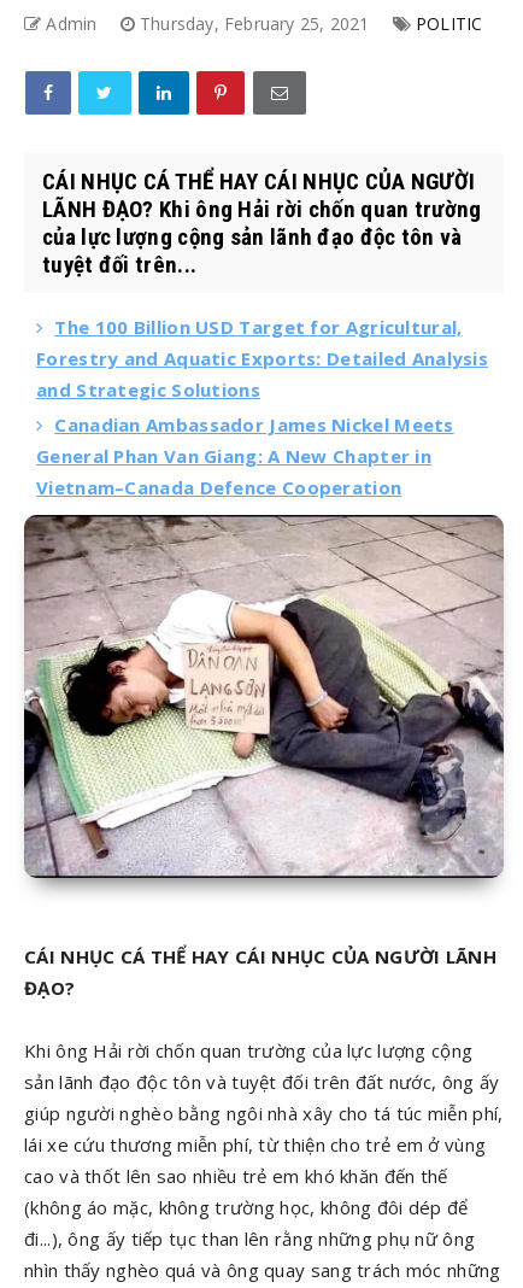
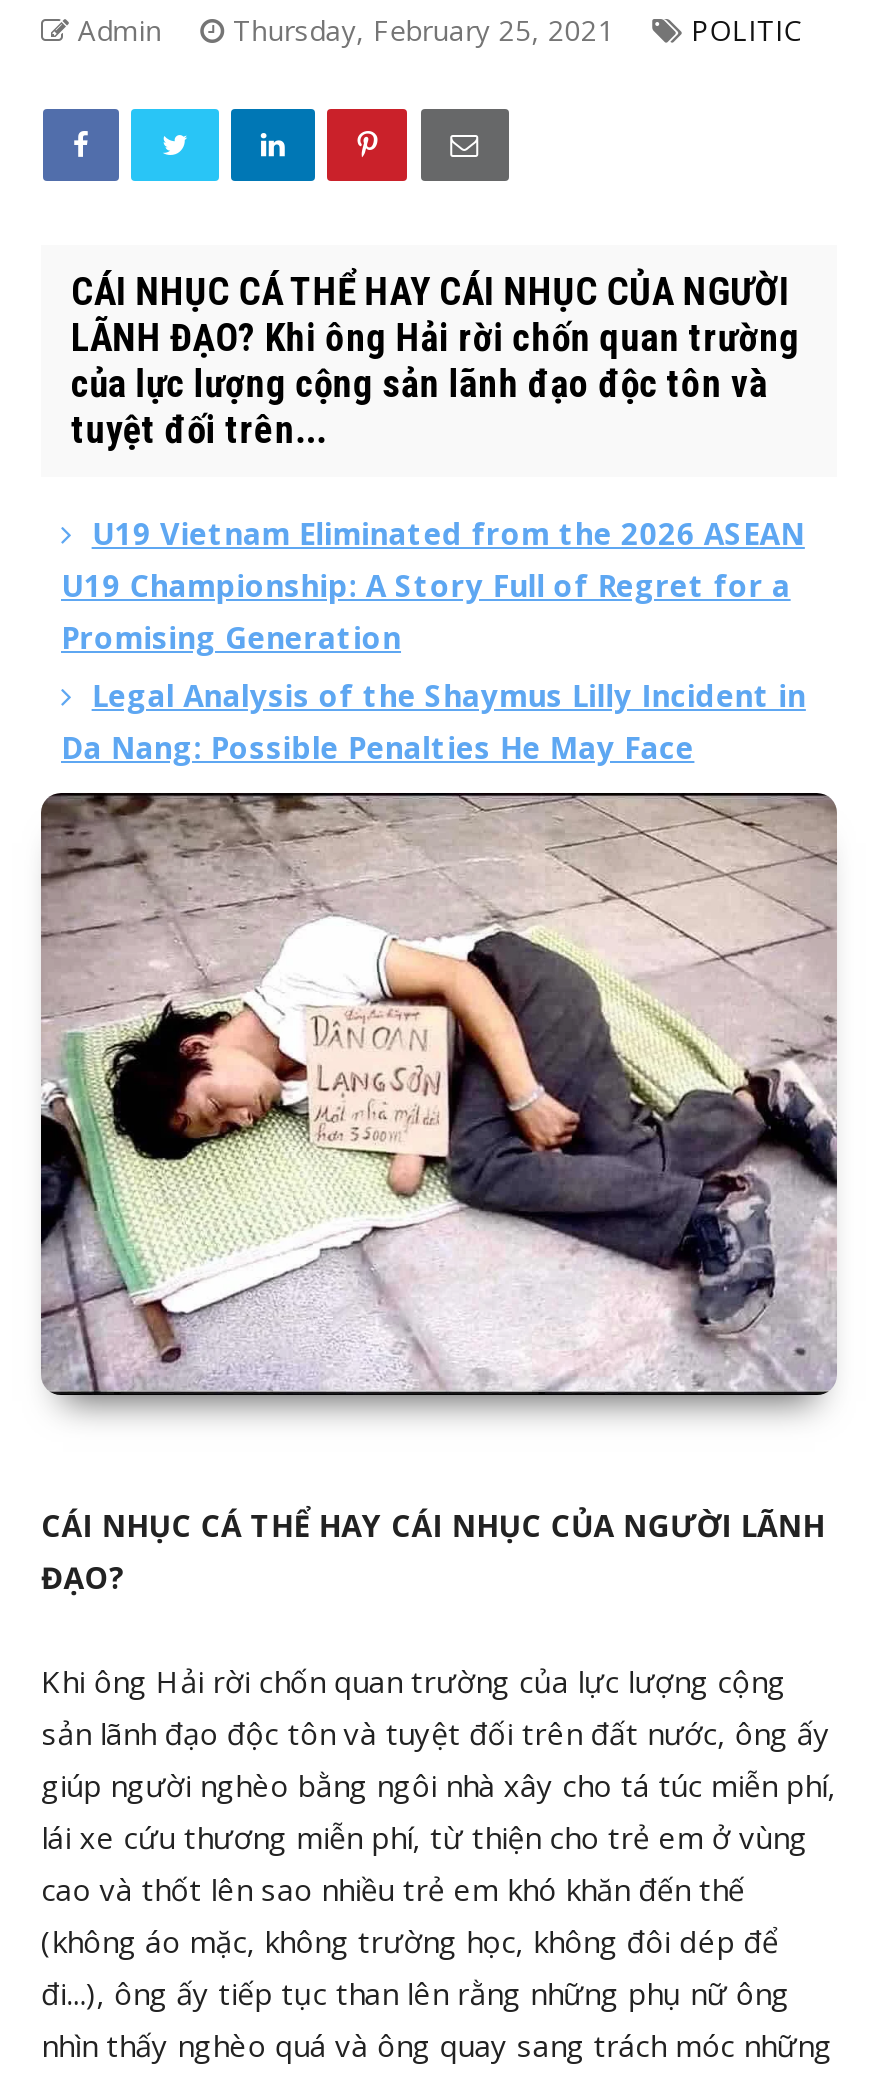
- The 100 Billion USD Target for Agricultural,
- Forestry and Aquatic Exports: Detailed Analysis
- and Strategic Solutions
- Canadian Ambassador James Nickel Meets
- General Phan Van Giang: A New Chapter in
- Vietnam–Canada Defence Cooperation
+ U19 Vietnam Eliminated from the 2026 ASEAN
+ U19 Championship: A Story Full of Regret for a
+ Promising Generation
+ Legal Analysis of the Shaymus Lilly Incident in
+ Da Nang: Possible Penalties He May Face
